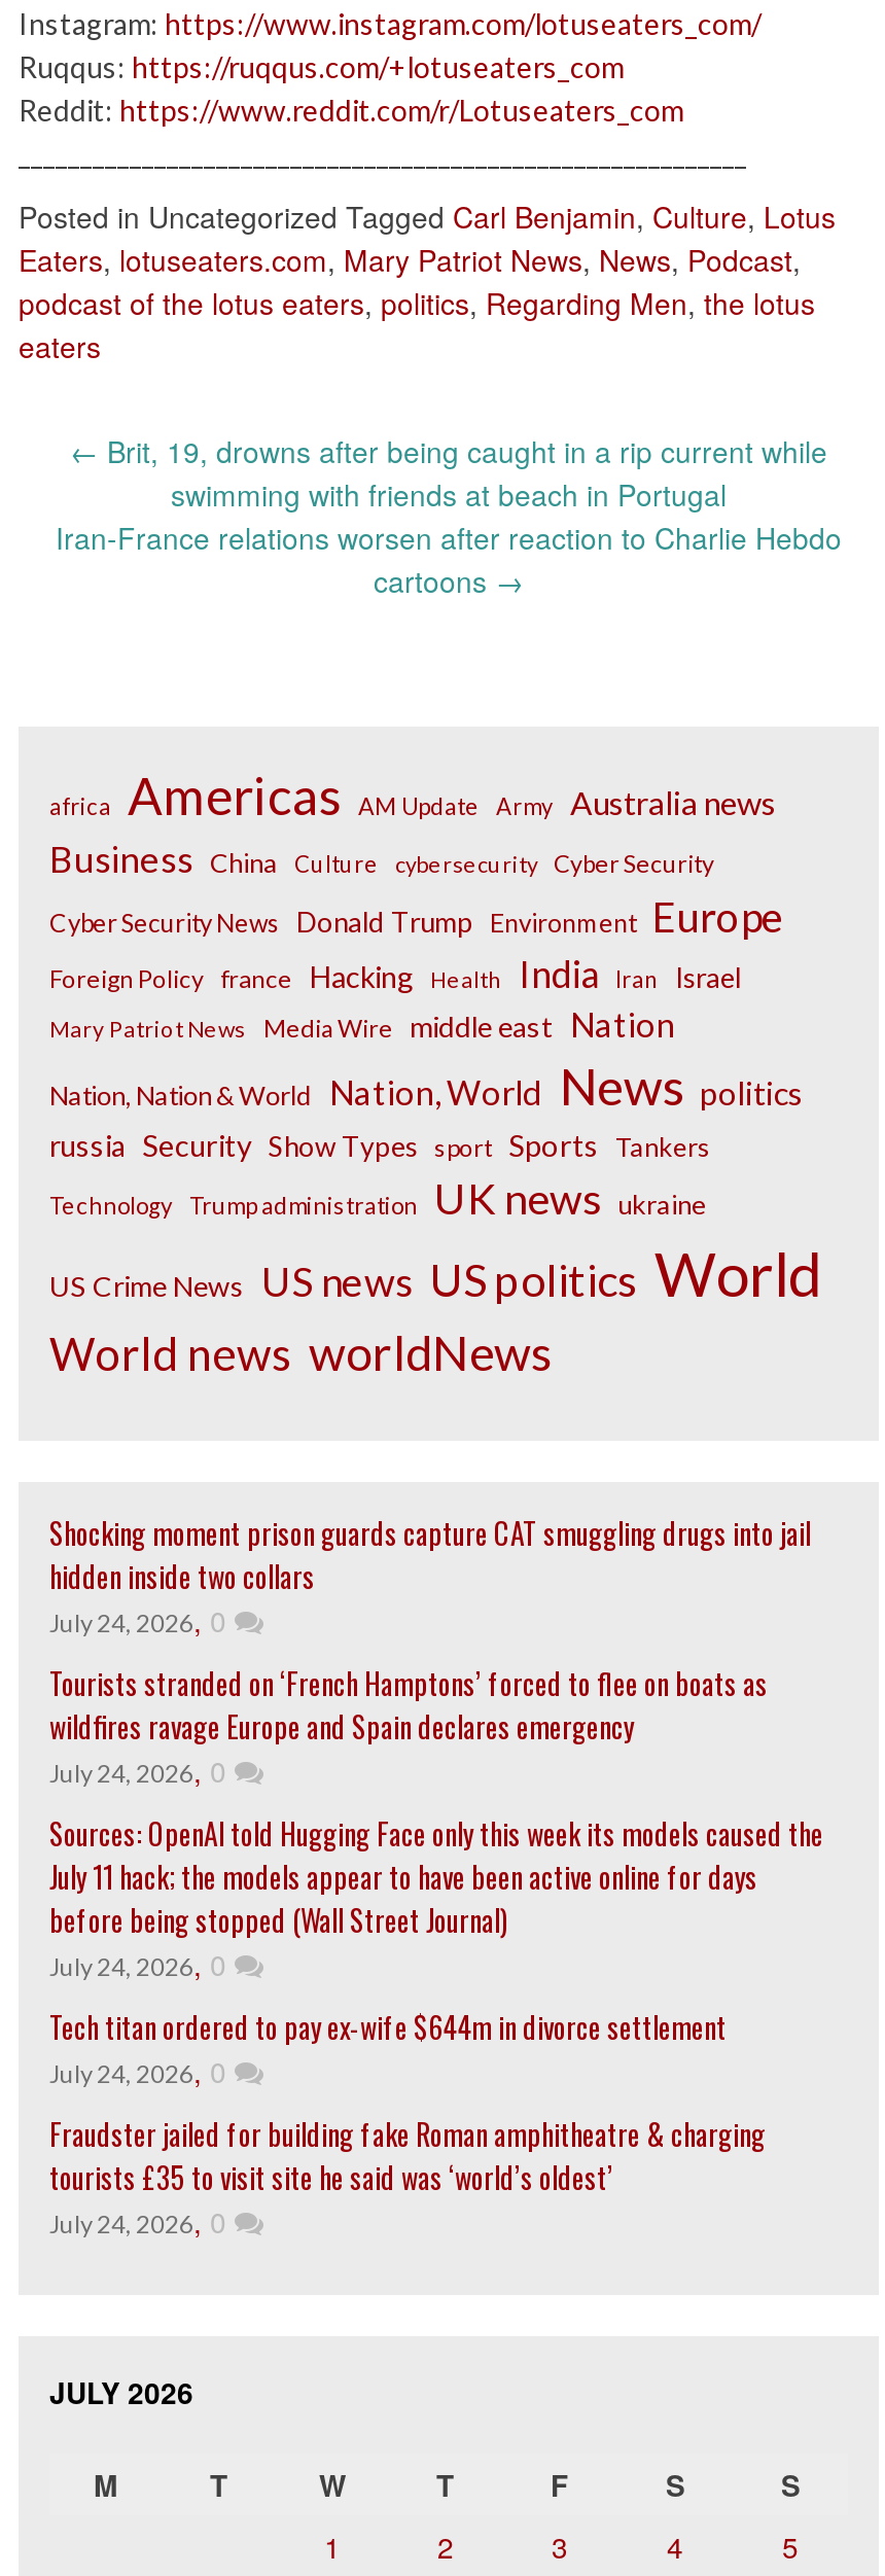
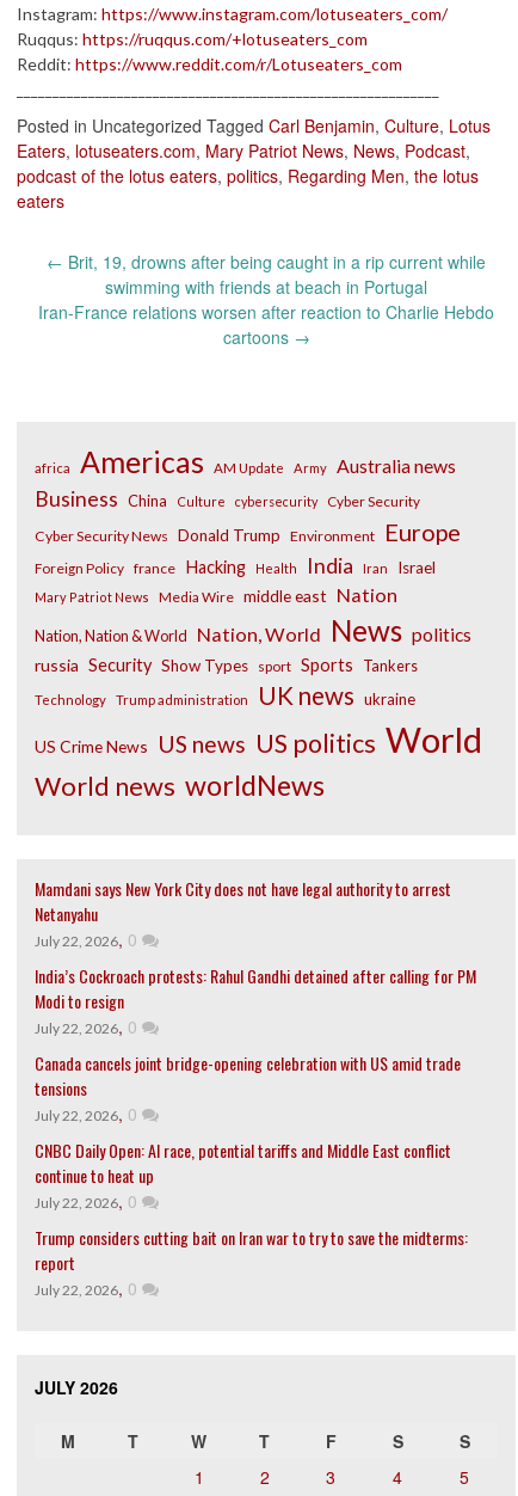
- Shocking moment prison guards capture CAT smuggling drugs into jail
- hidden inside two collars
- July 24, 2026, 0
+ Mamdani says New York City does not have legal authority to arrest
+ Netanyahu
+ July 22, 2026, 0

- Tourists stranded on ‘French Hamptons’ forced to flee on boats as
- wildfires ravage Europe and Spain declares emergency
- July 24, 2026, 0
+ India’s Cockroach protests: Rahul Gandhi detained after calling for PM
+ Modi to resign
+ July 22, 2026, 0

- Sources: OpenAI told Hugging Face only this week its models caused the
- July 11 hack; the models appear to have been active online for days
- before being stopped (Wall Street Journal)
- July 24, 2026, 0
+ Canada cancels joint bridge-opening celebration with US amid trade
+ tensions
+ July 22, 2026, 0

- Tech titan ordered to pay ex-wife $644m in divorce settlement
- July 24, 2026, 0
+ CNBC Daily Open: AI race, potential tariffs and Middle East conflict
+ continue to heat up
+ July 22, 2026, 0

- Fraudster jailed for building fake Roman amphitheatre & charging
- tourists £35 to visit site he said was ‘world’s oldest’
- July 24, 2026, 0
+ Trump considers cutting bait on Iran war to try to save the midterms:
+ report
+ July 22, 2026, 0
